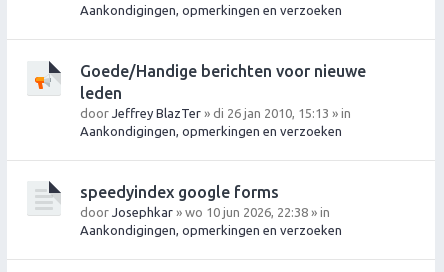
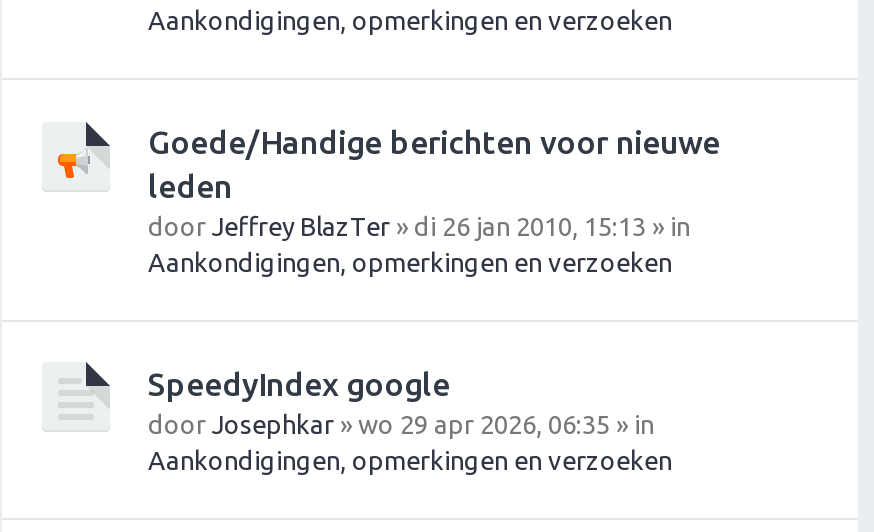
- speedyindex google forms
- door Josephkar» wo 10 jun 2026, 22:38 » in
+ SpeedyIndex google
+ door Josephkar» wo 29 apr 2026, 06:35 » in
